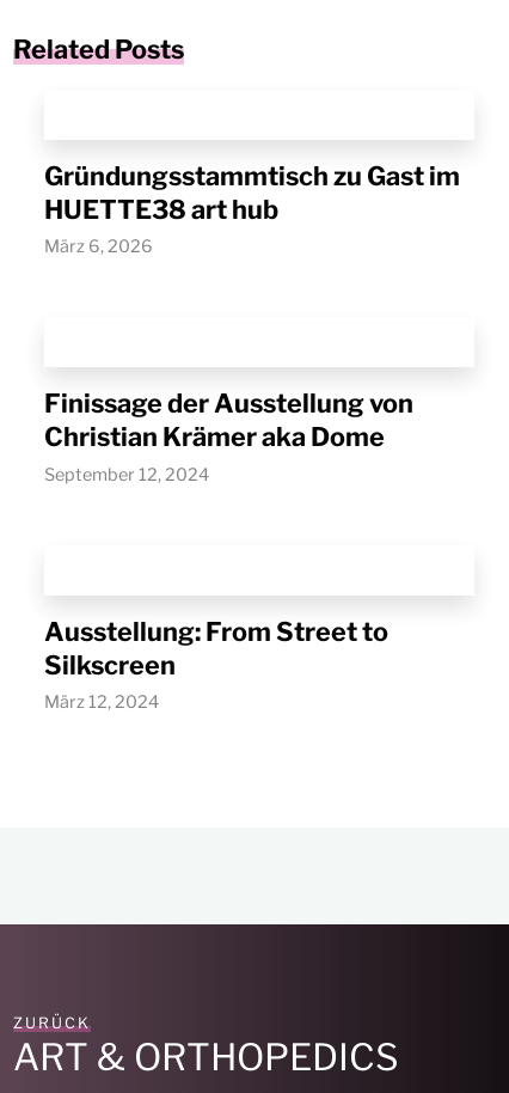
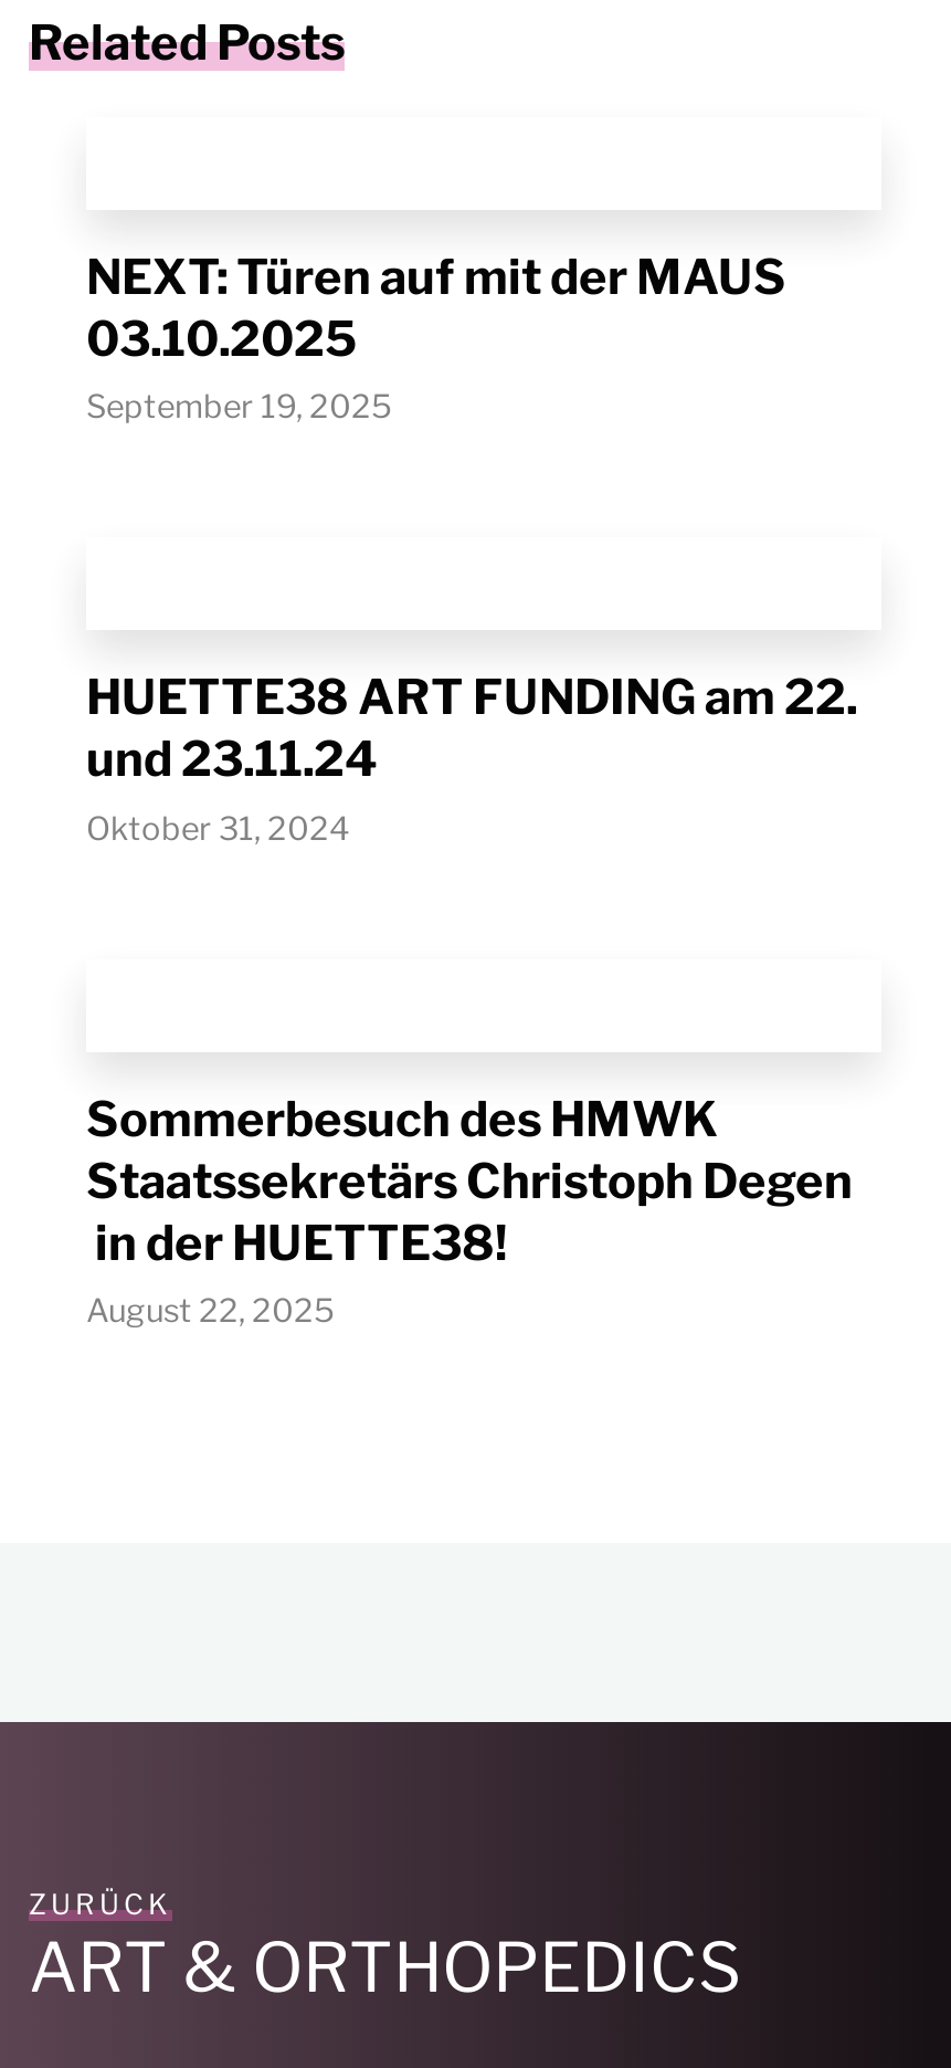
- Gründungsstammtisch zu Gast im
- HUETTE38 art hub
- März 6, 2026
+ NEXT: Türen auf mit der MAUS
+ 03.10.2025
+ September 19, 2025

- Finissage der Ausstellung von
- Christian Krämer aka Dome
- September 12, 2024
+ HUETTE38 ART FUNDING am 22.
+ und 23.11.24
+ Oktober 31, 2024

- Ausstellung: From Street to
- Silkscreen
- März 12, 2024
+ Sommerbesuch des HMWK
+ Staatssekretärs Christoph Degen
+ in der HUETTE38!
+ August 22, 2025
